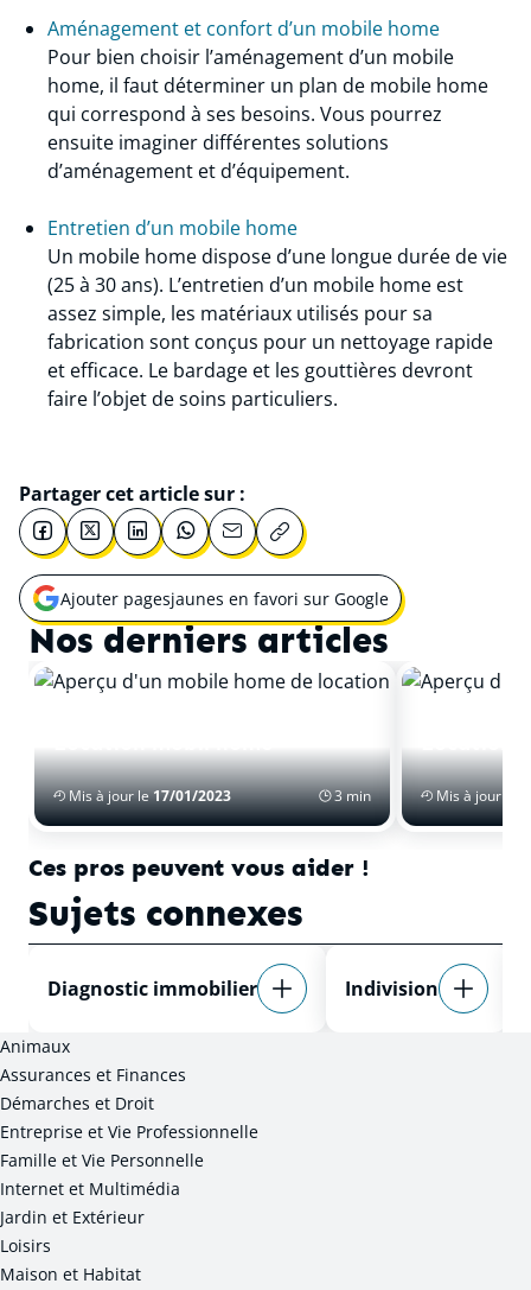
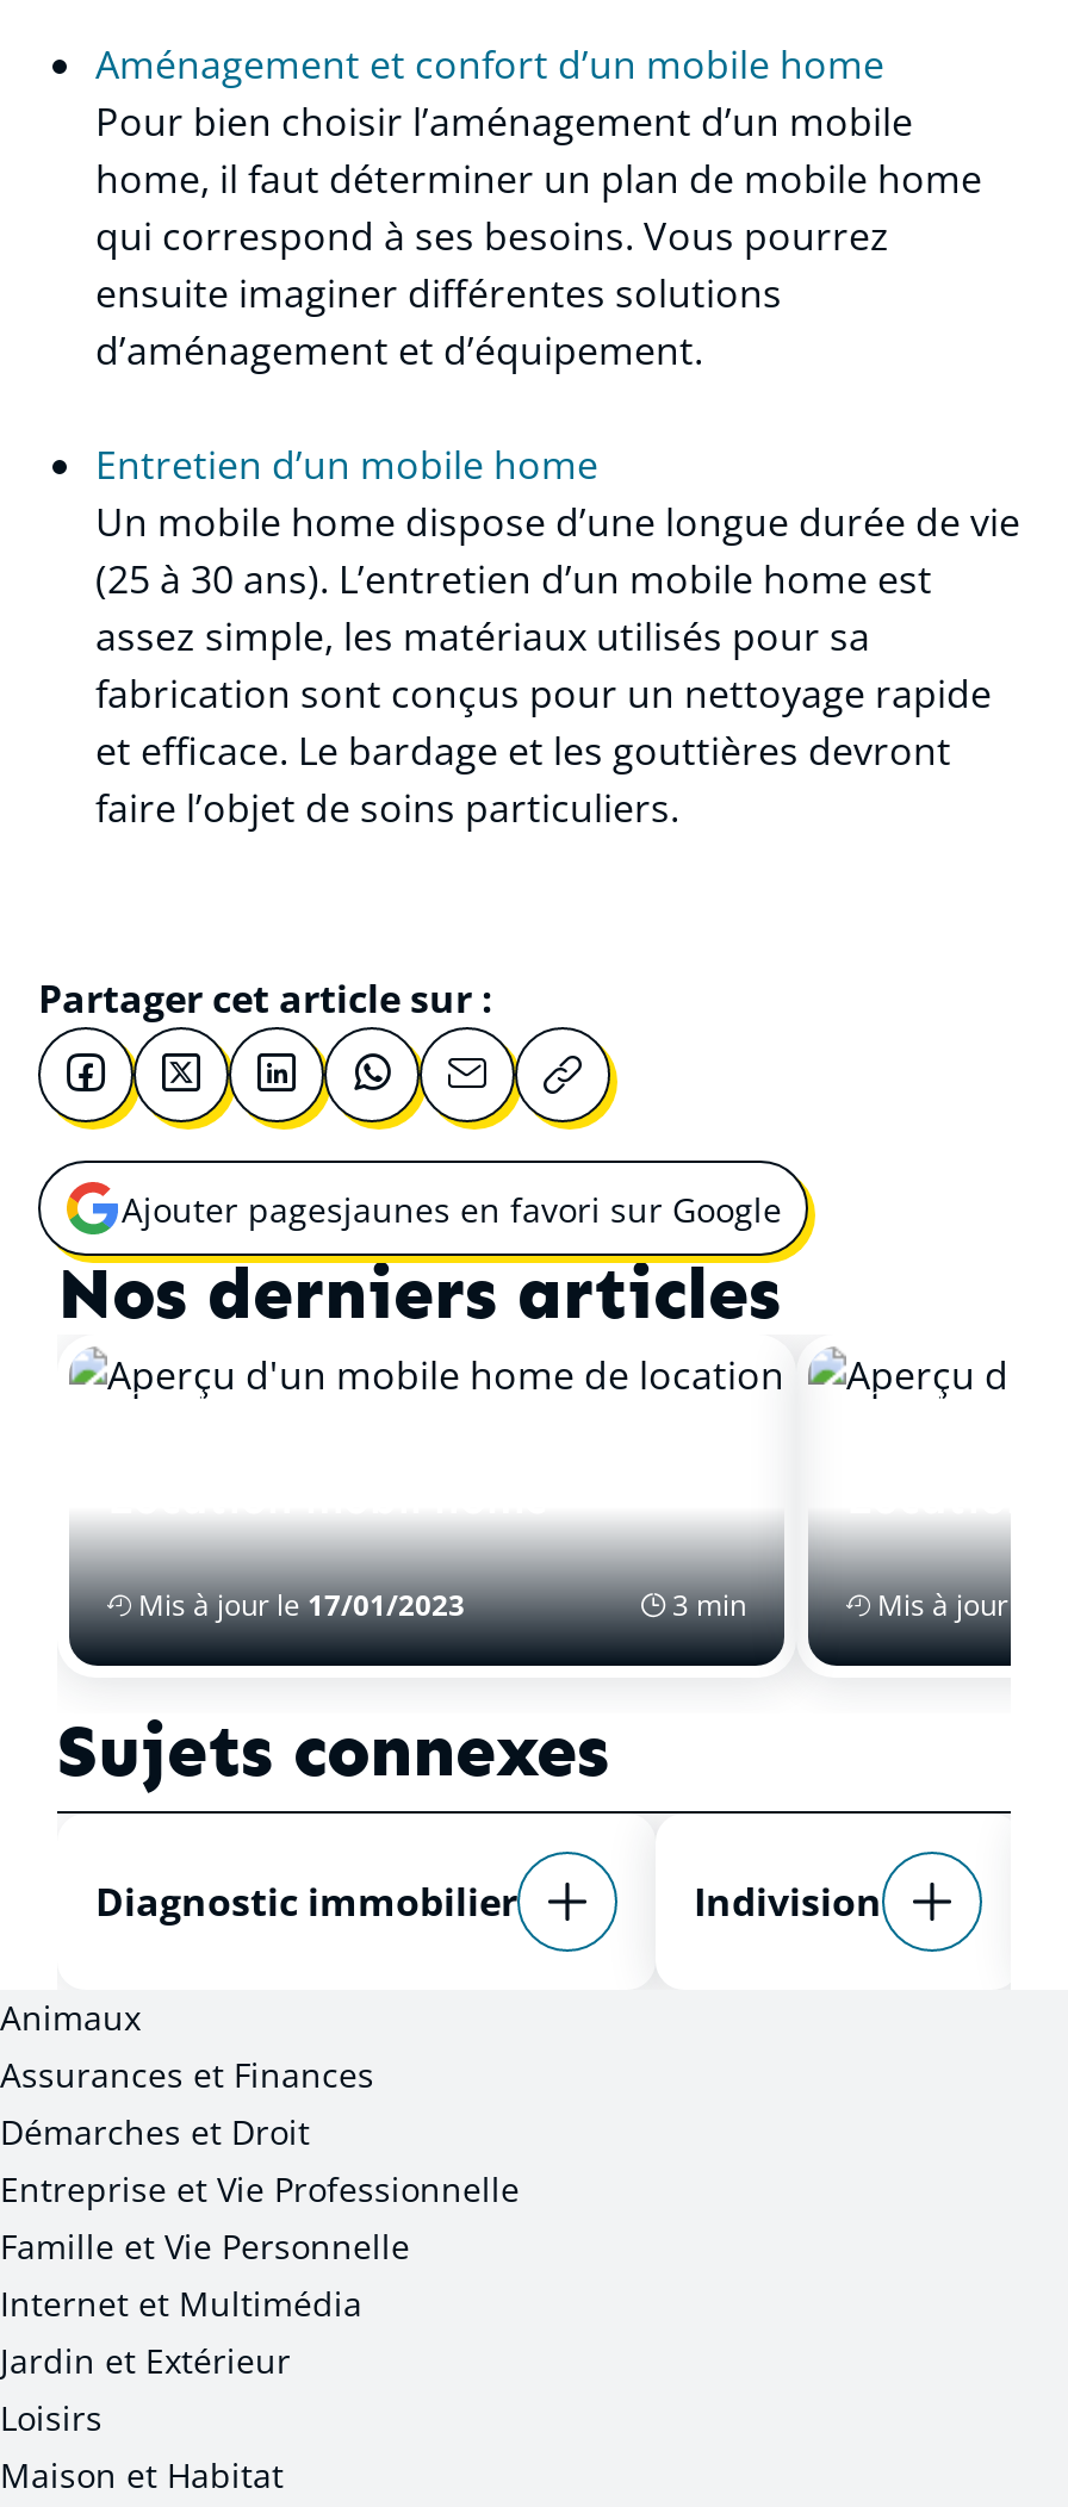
- Ces pros peuvent vous aider !
